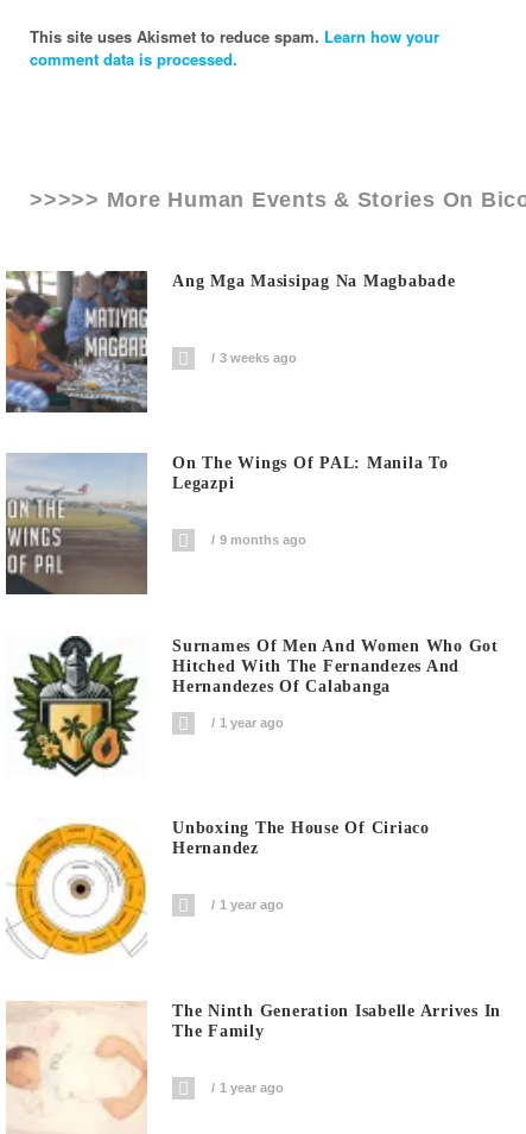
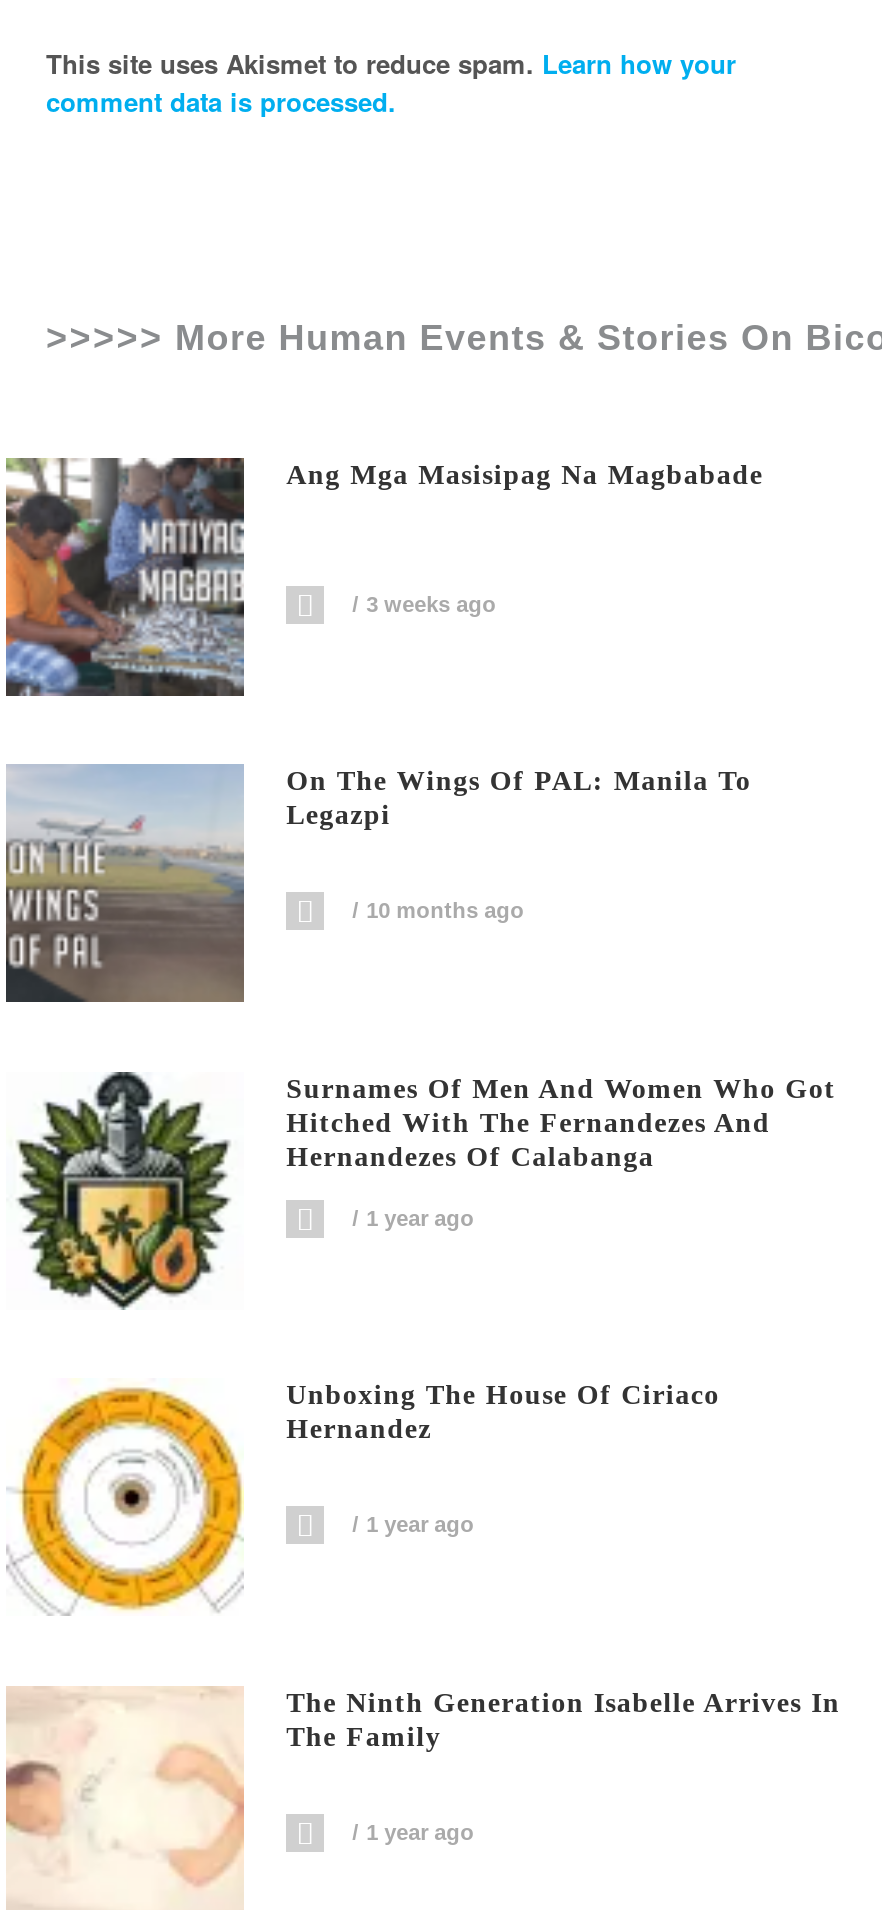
- 9 months ago
+ 10 months ago
